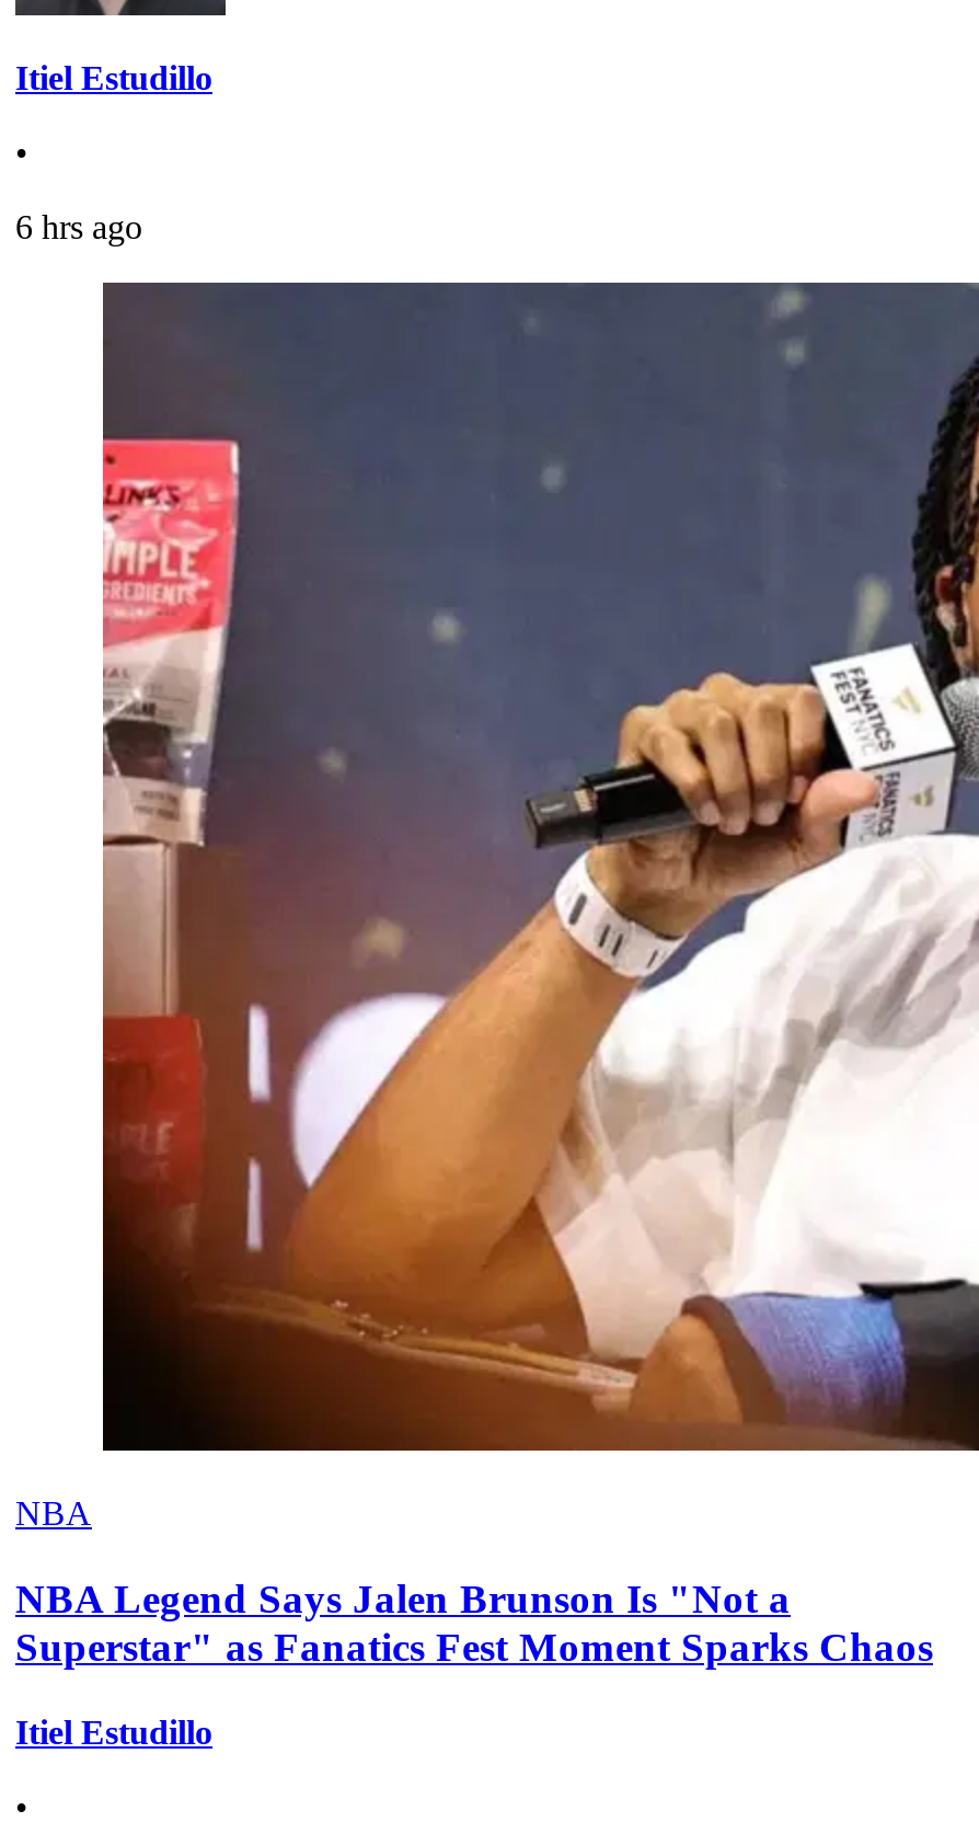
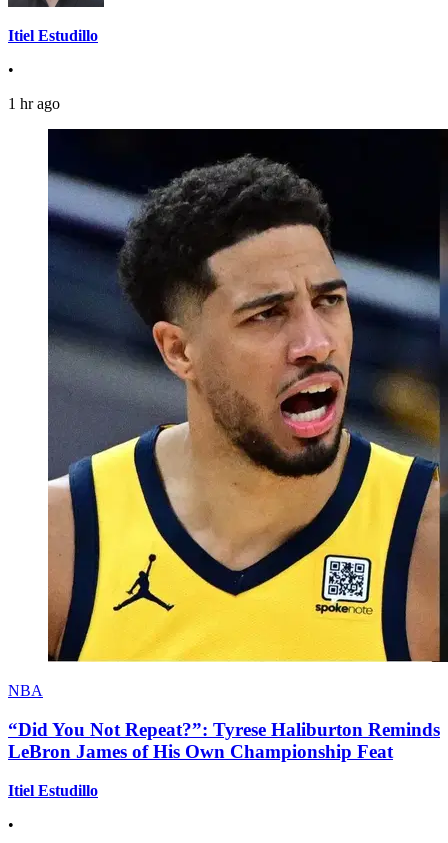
- 6 hrs ago
+ 1 hr ago

- [image]
+ [image]

- NBA Legend Says Jalen Brunson Is "Not a
- Superstar" as Fanatics Fest Moment Sparks Chaos
+ “Did You Not Repeat?”: Tyrese Haliburton Reminds
+ LeBron James of His Own Championship Feat
